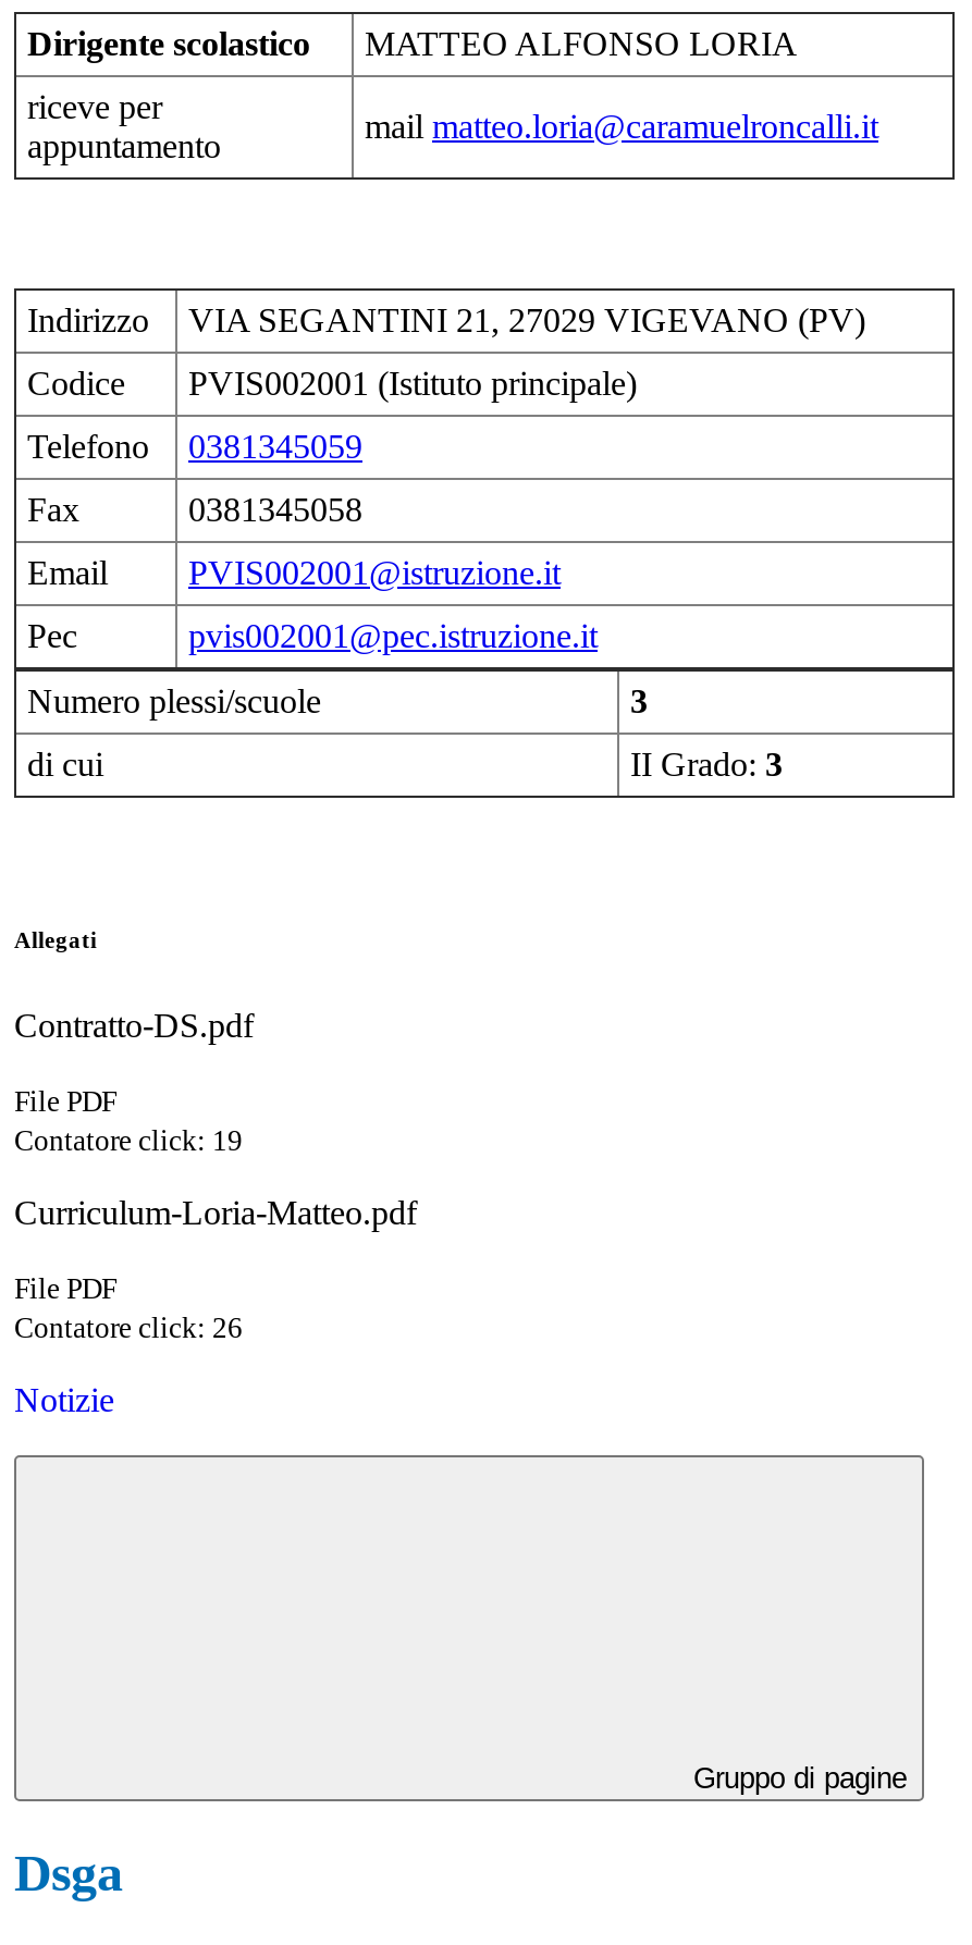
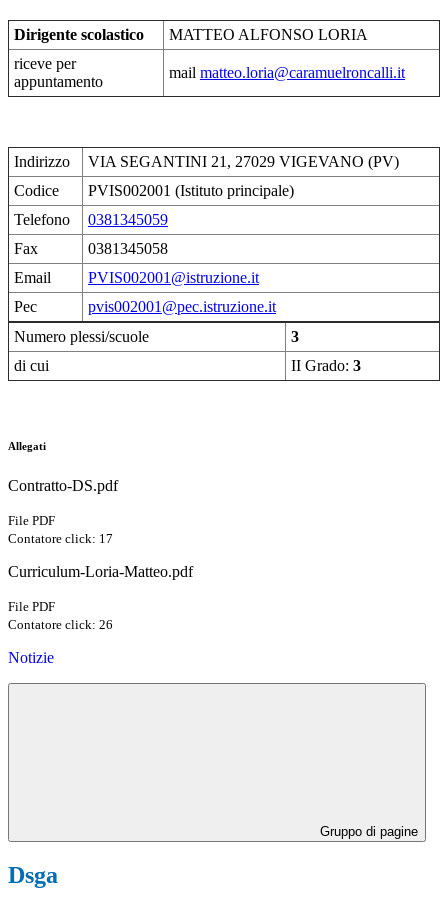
- Contatore click: 19
+ Contatore click: 17
